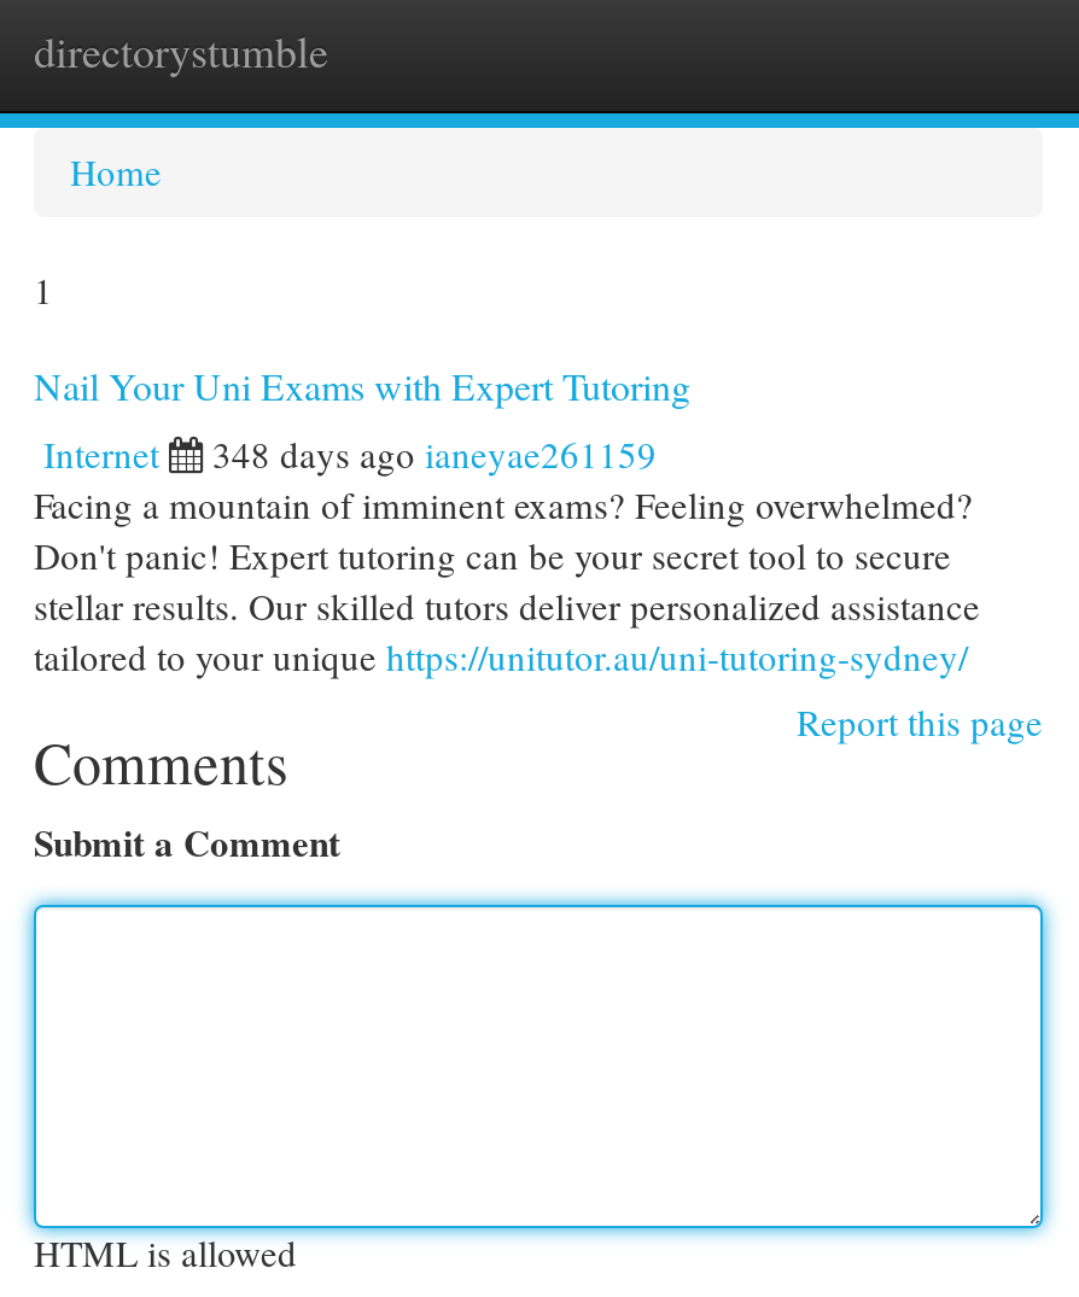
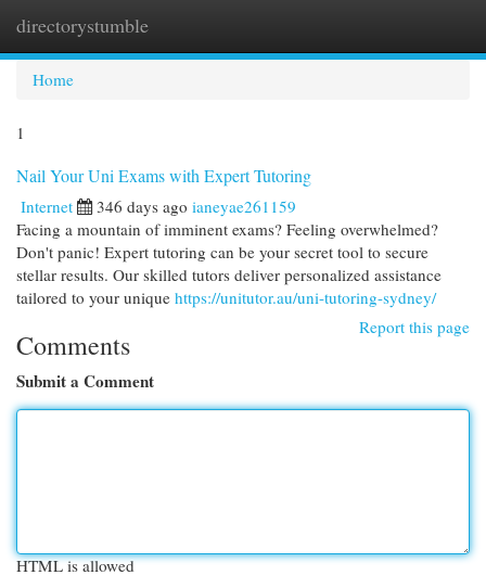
- 348 days ago ianeyae261159
+ 346 days ago ianeyae261159
